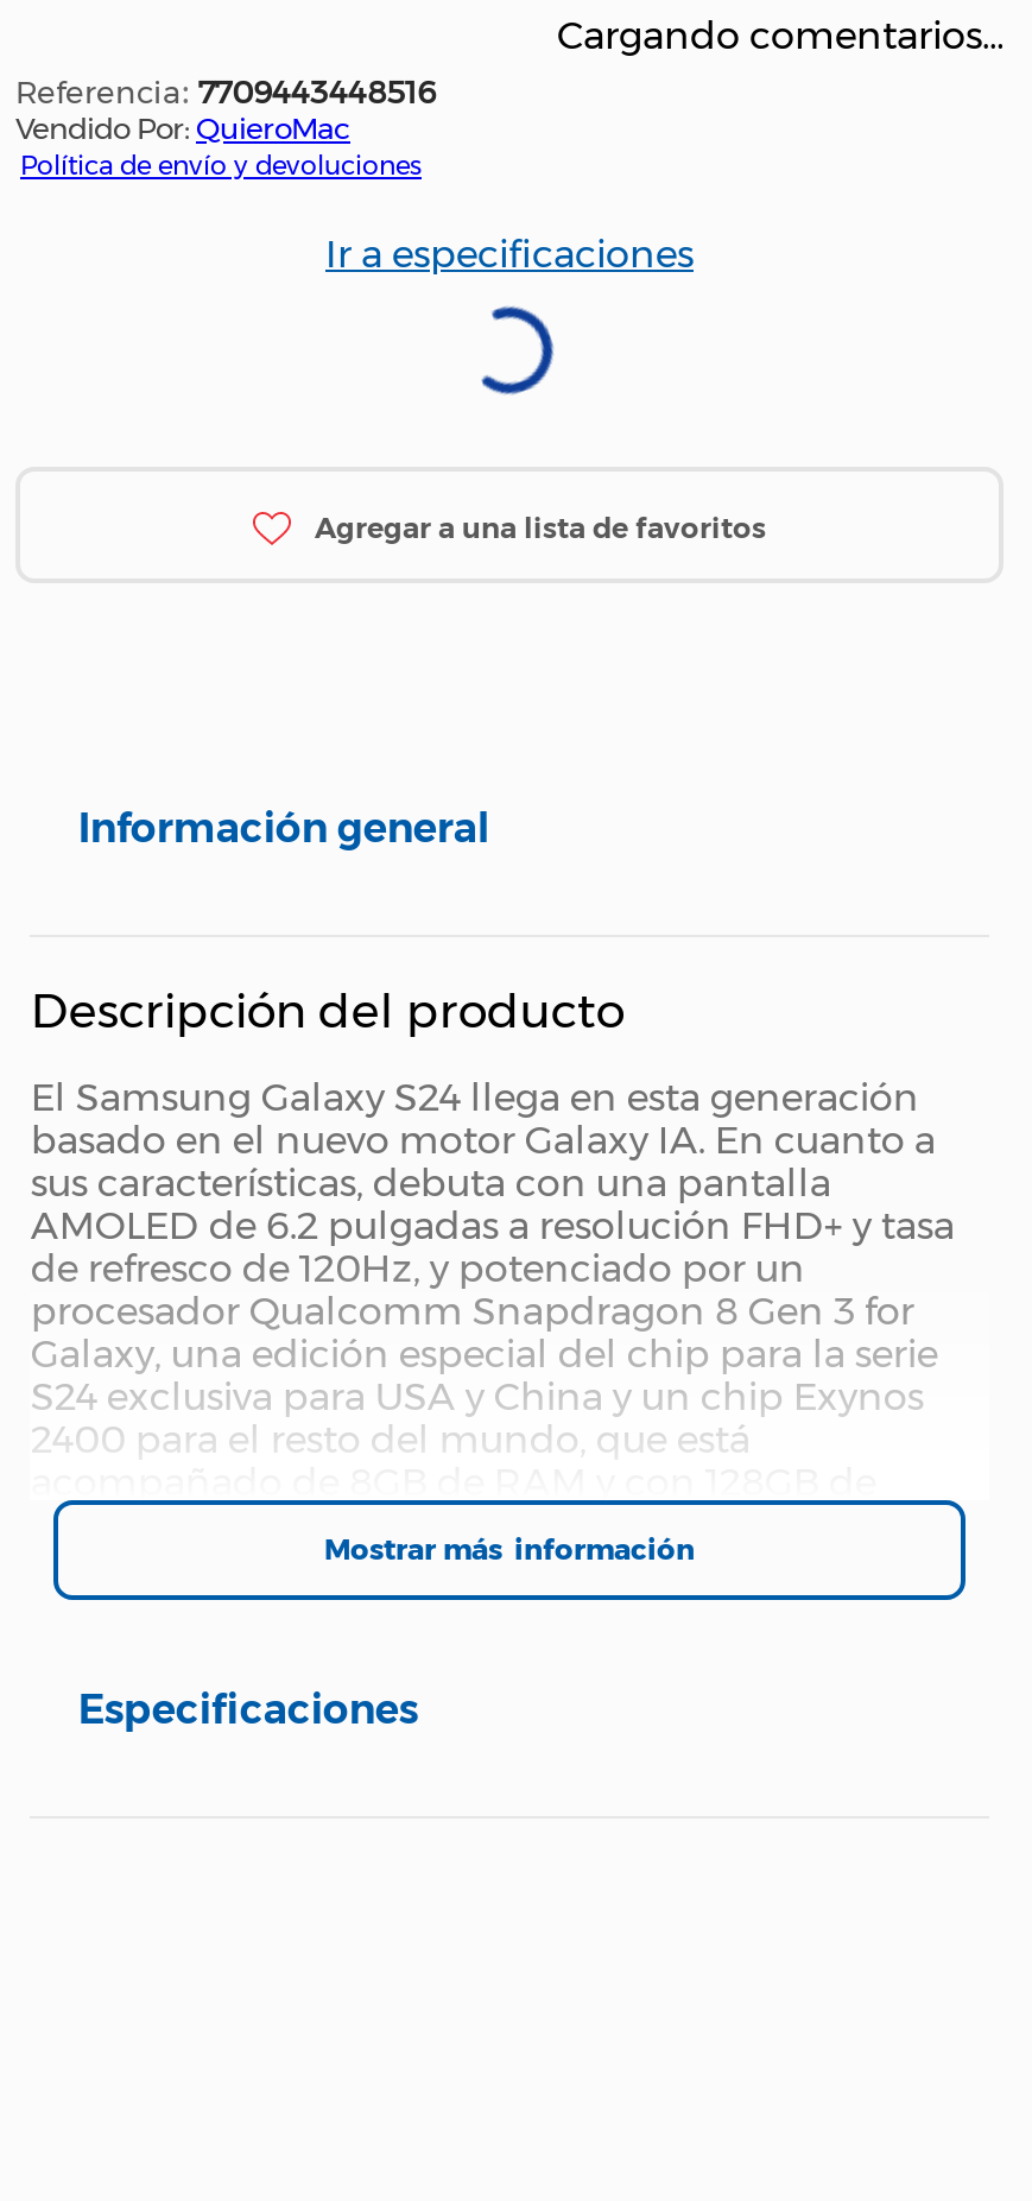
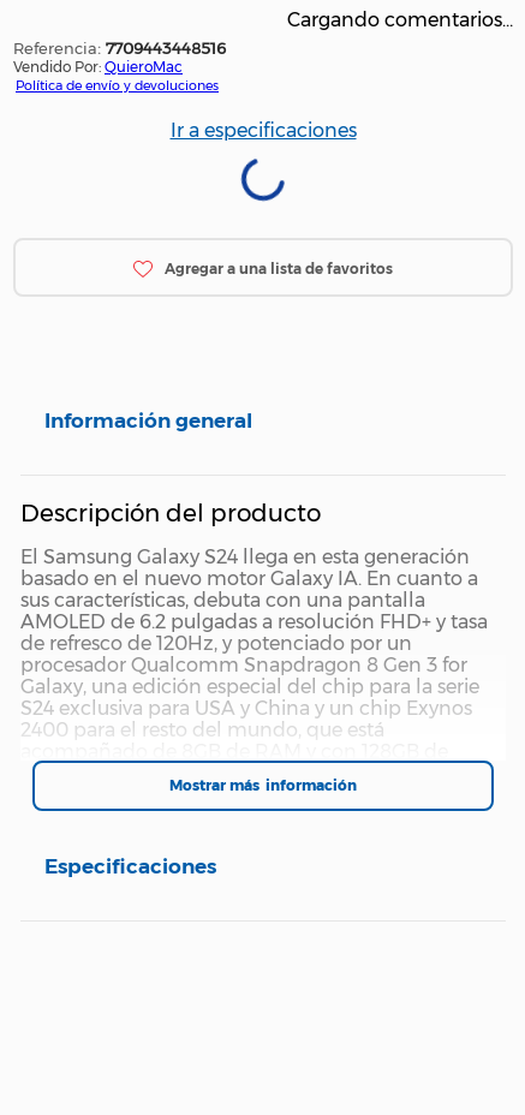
- [image]
+ [image]
